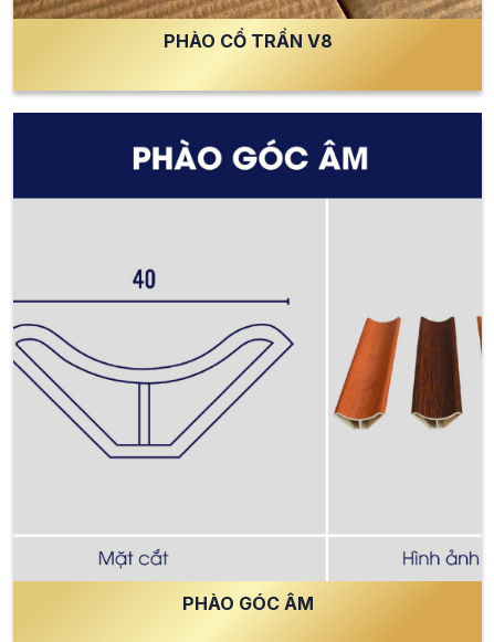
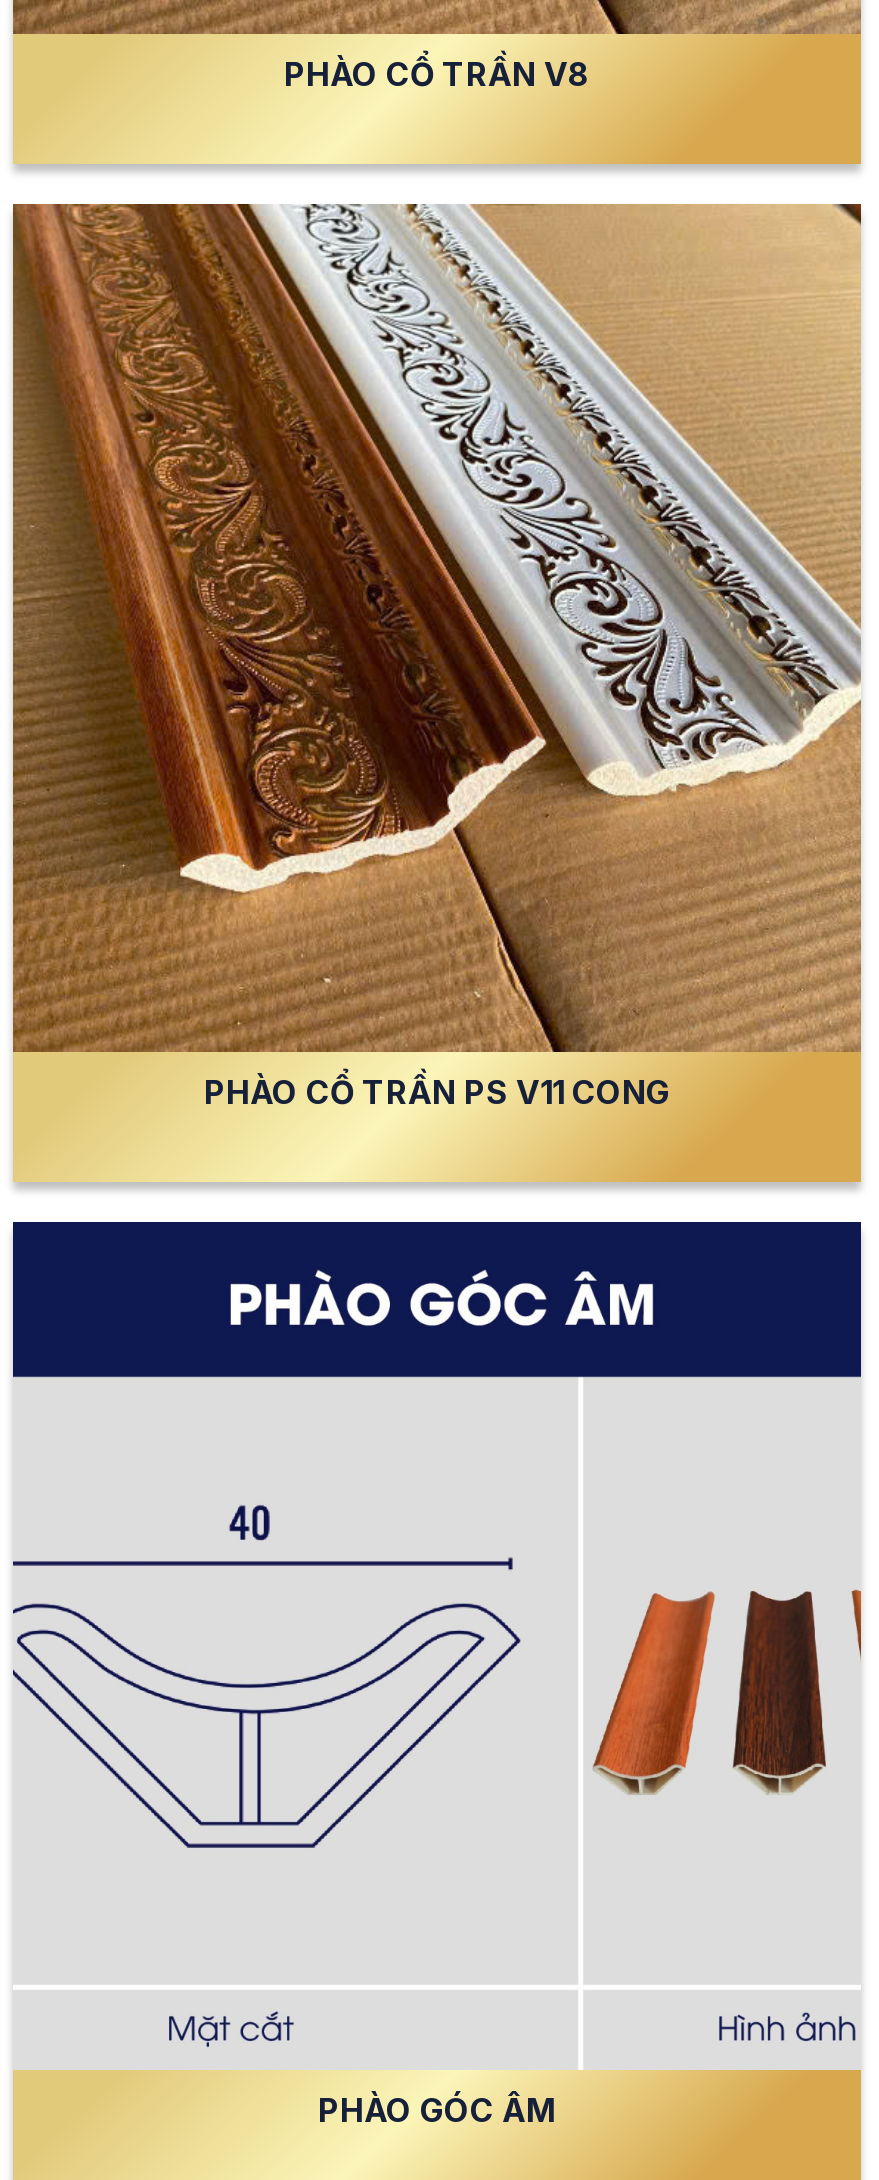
+ [image]
+ PHÀO CỔ TRẦN PS V11 CONG
